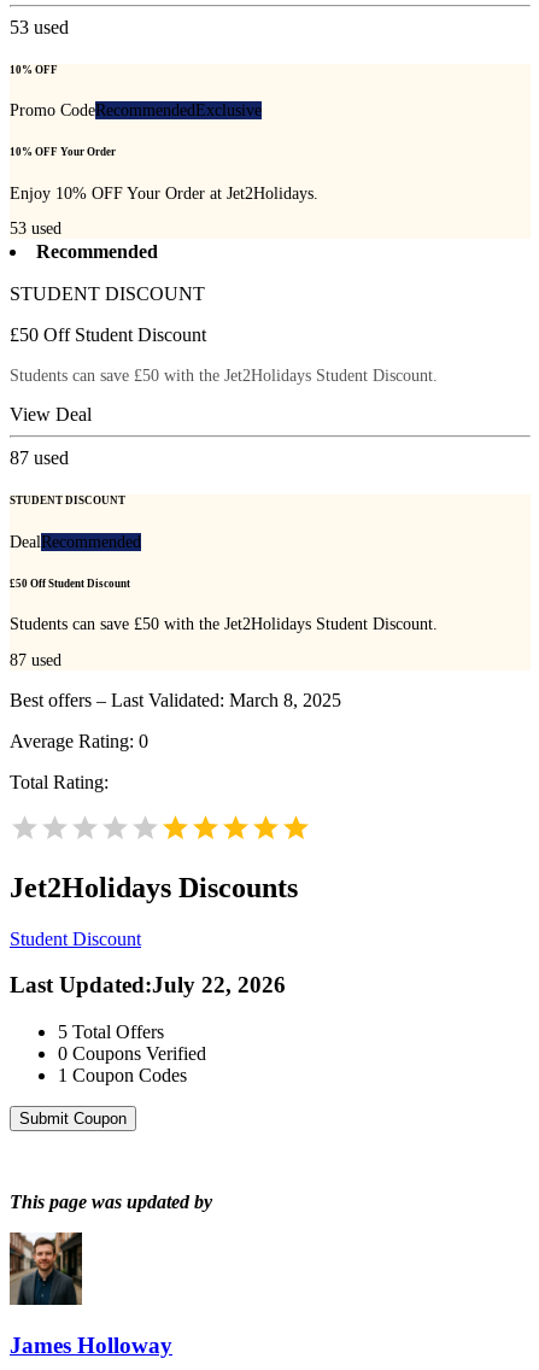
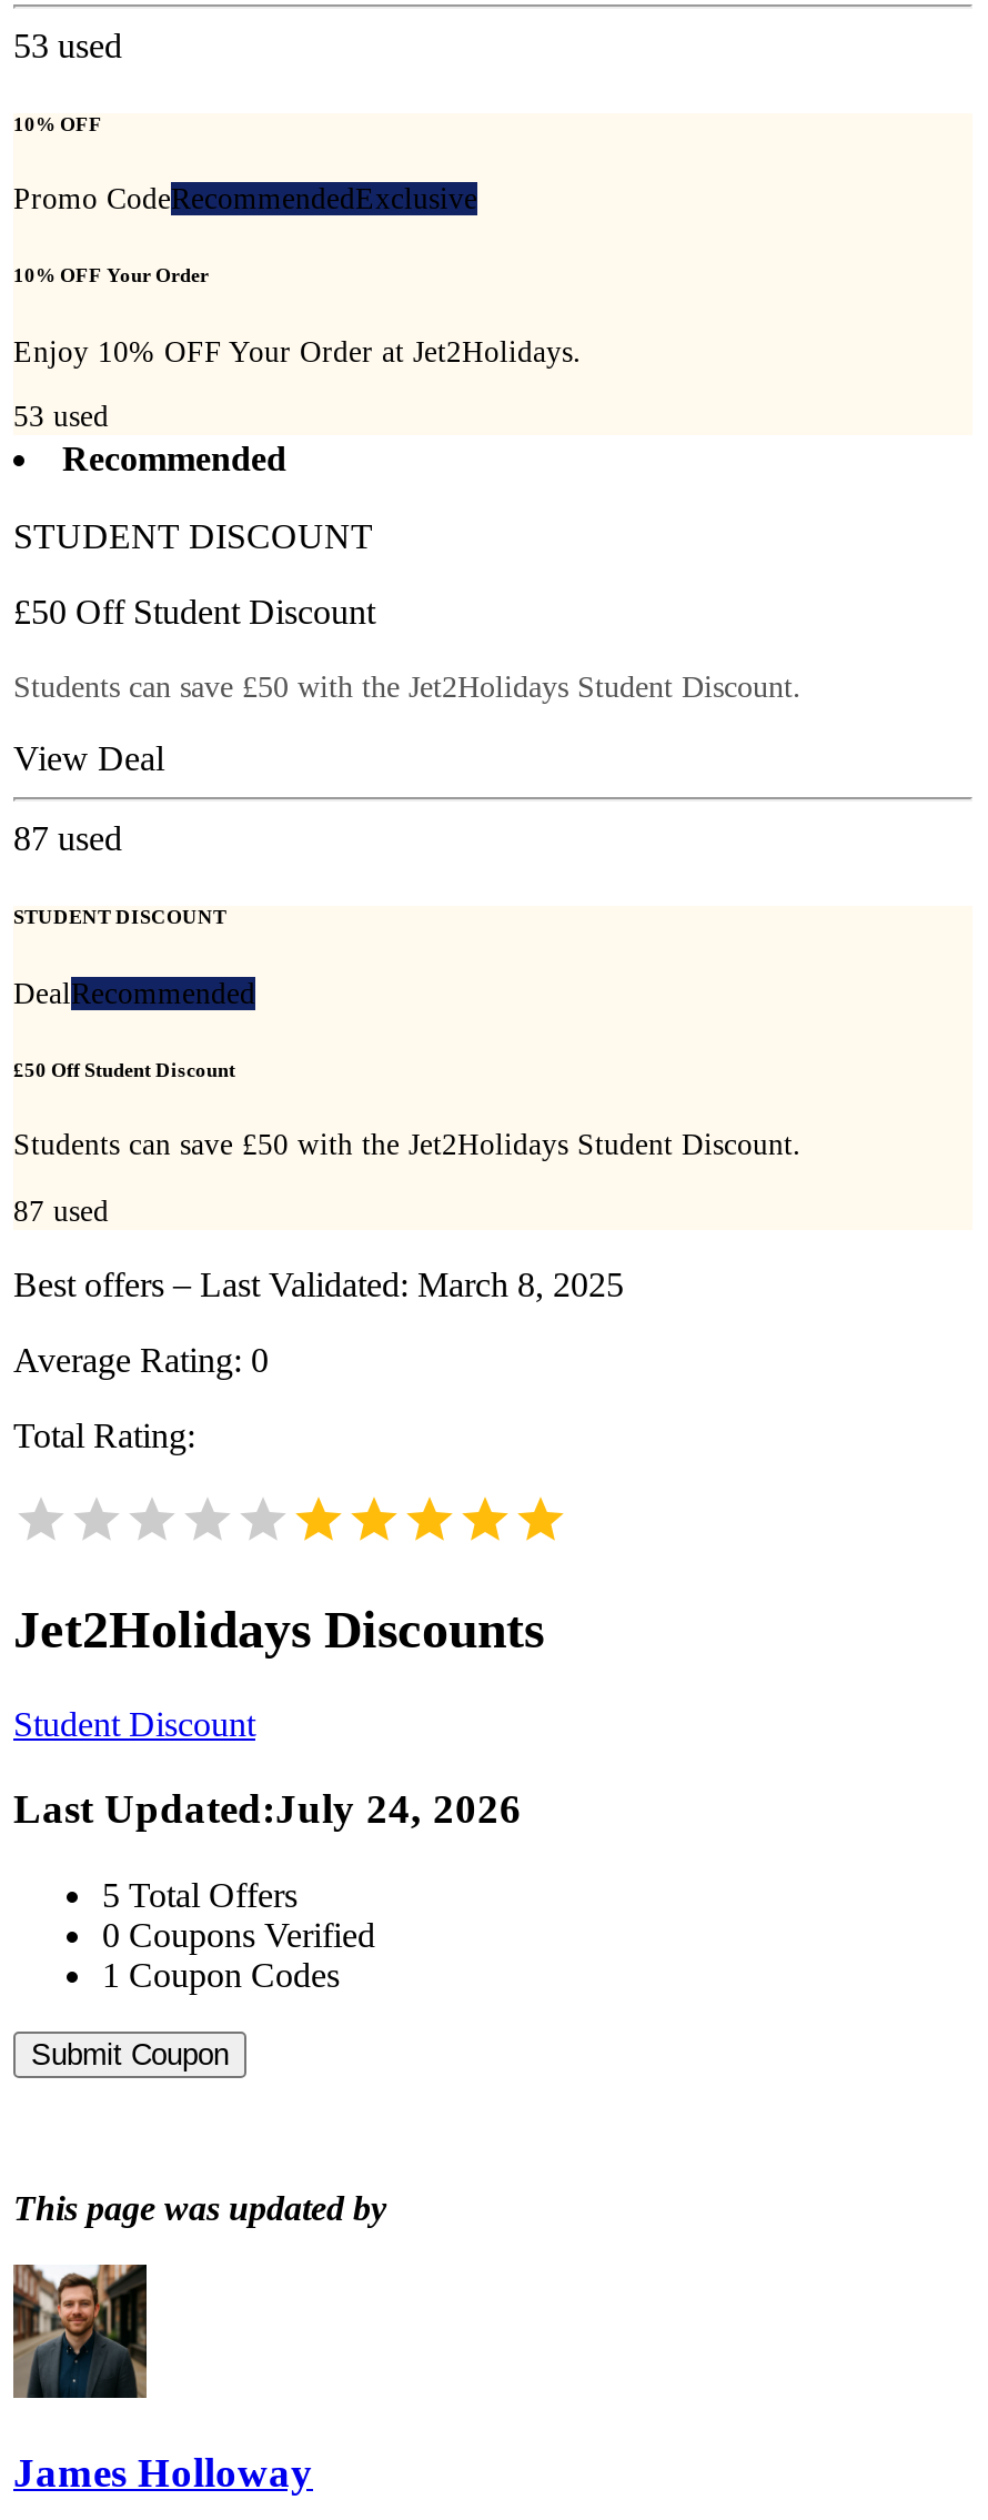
- Last Updated:July 22, 2026
+ Last Updated:July 24, 2026
